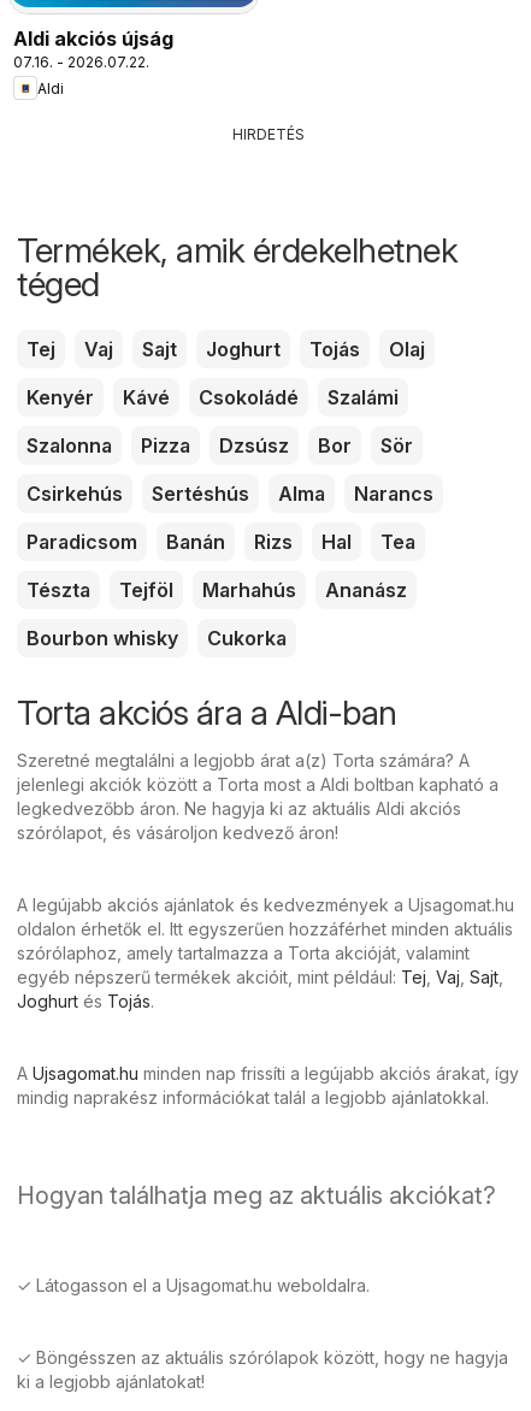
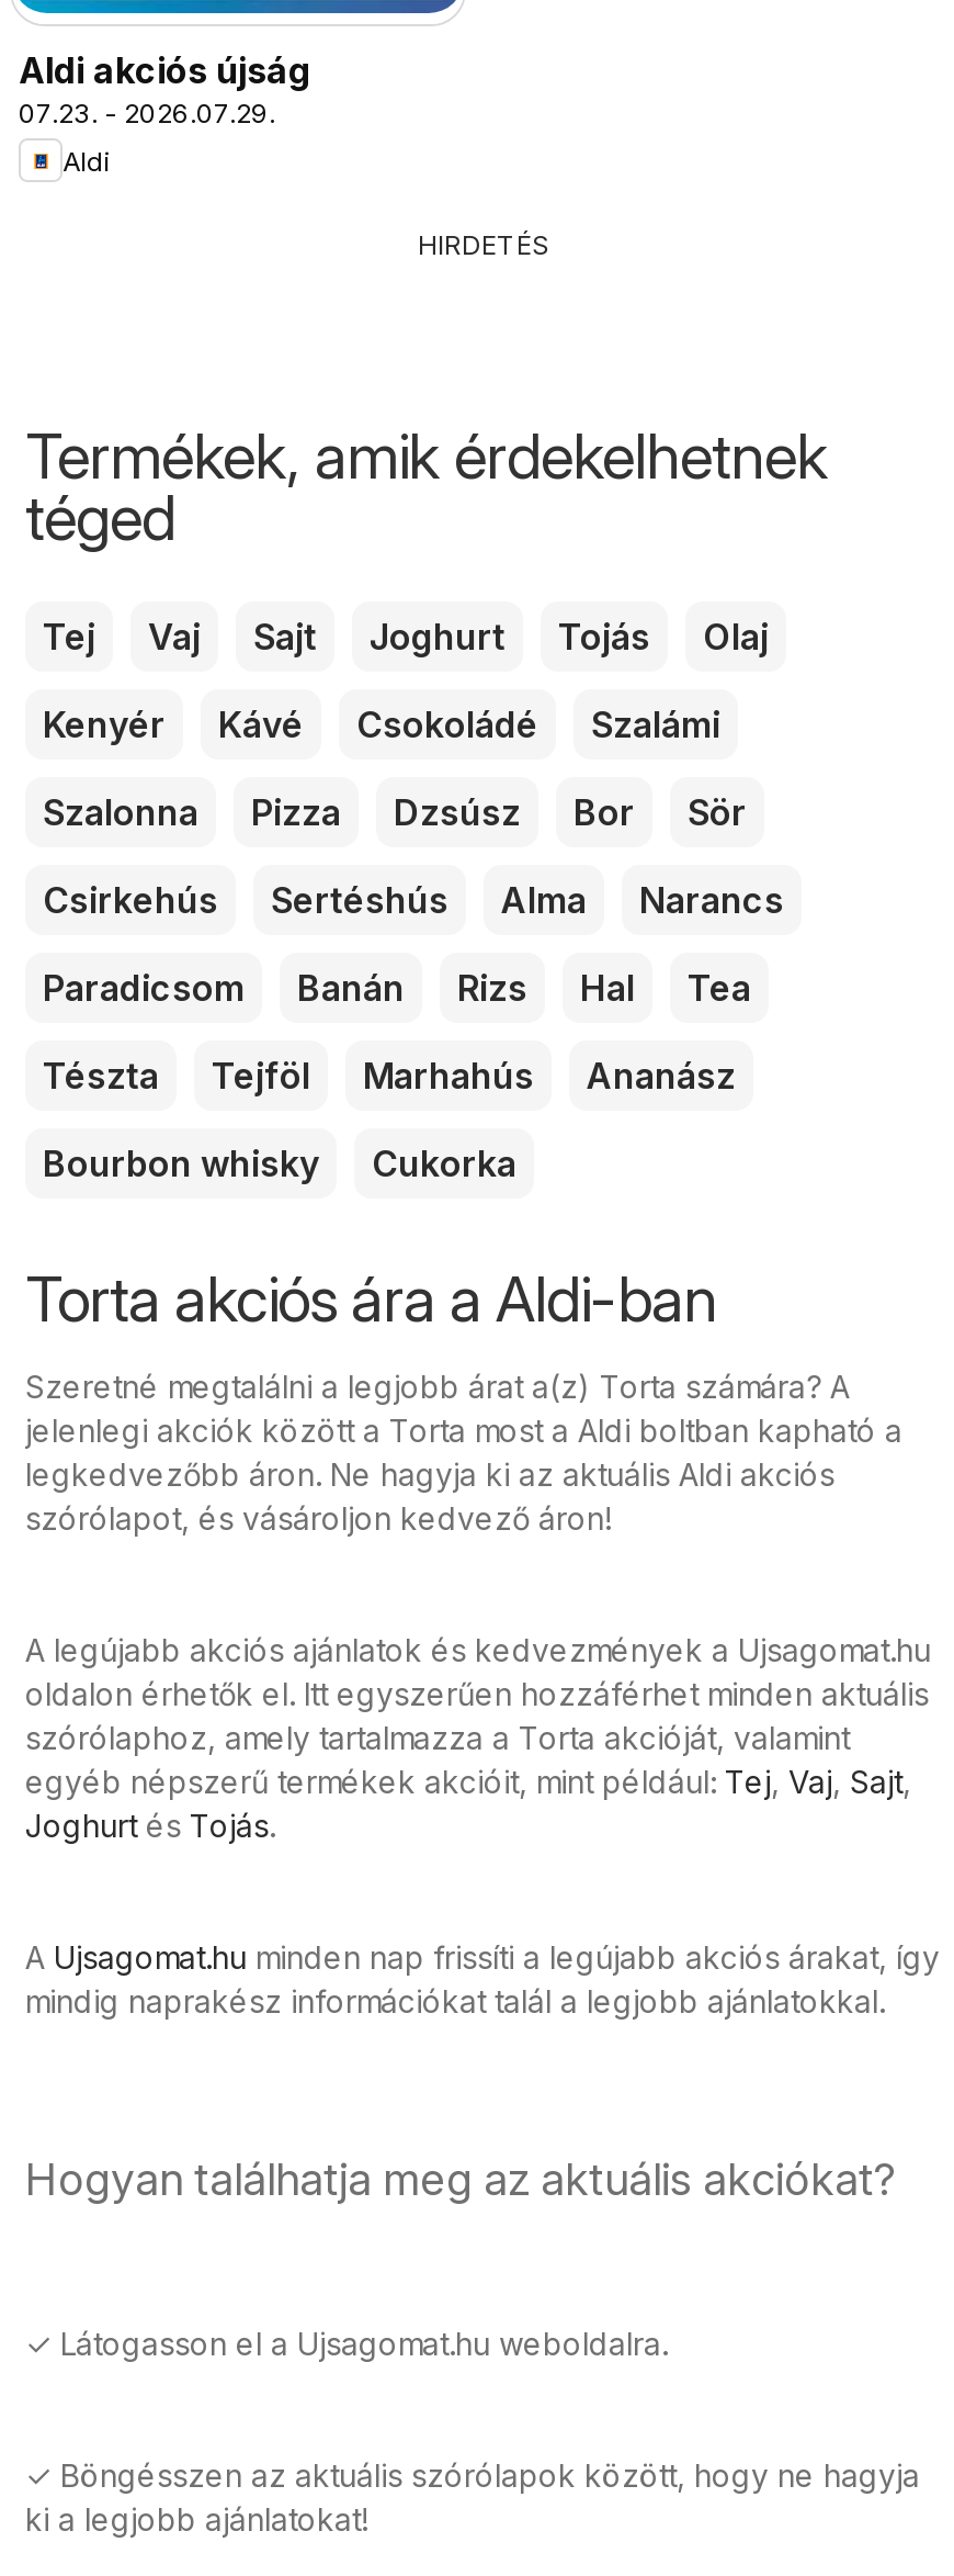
- 07.16. - 2026.07.22.
+ 07.23. - 2026.07.29.
